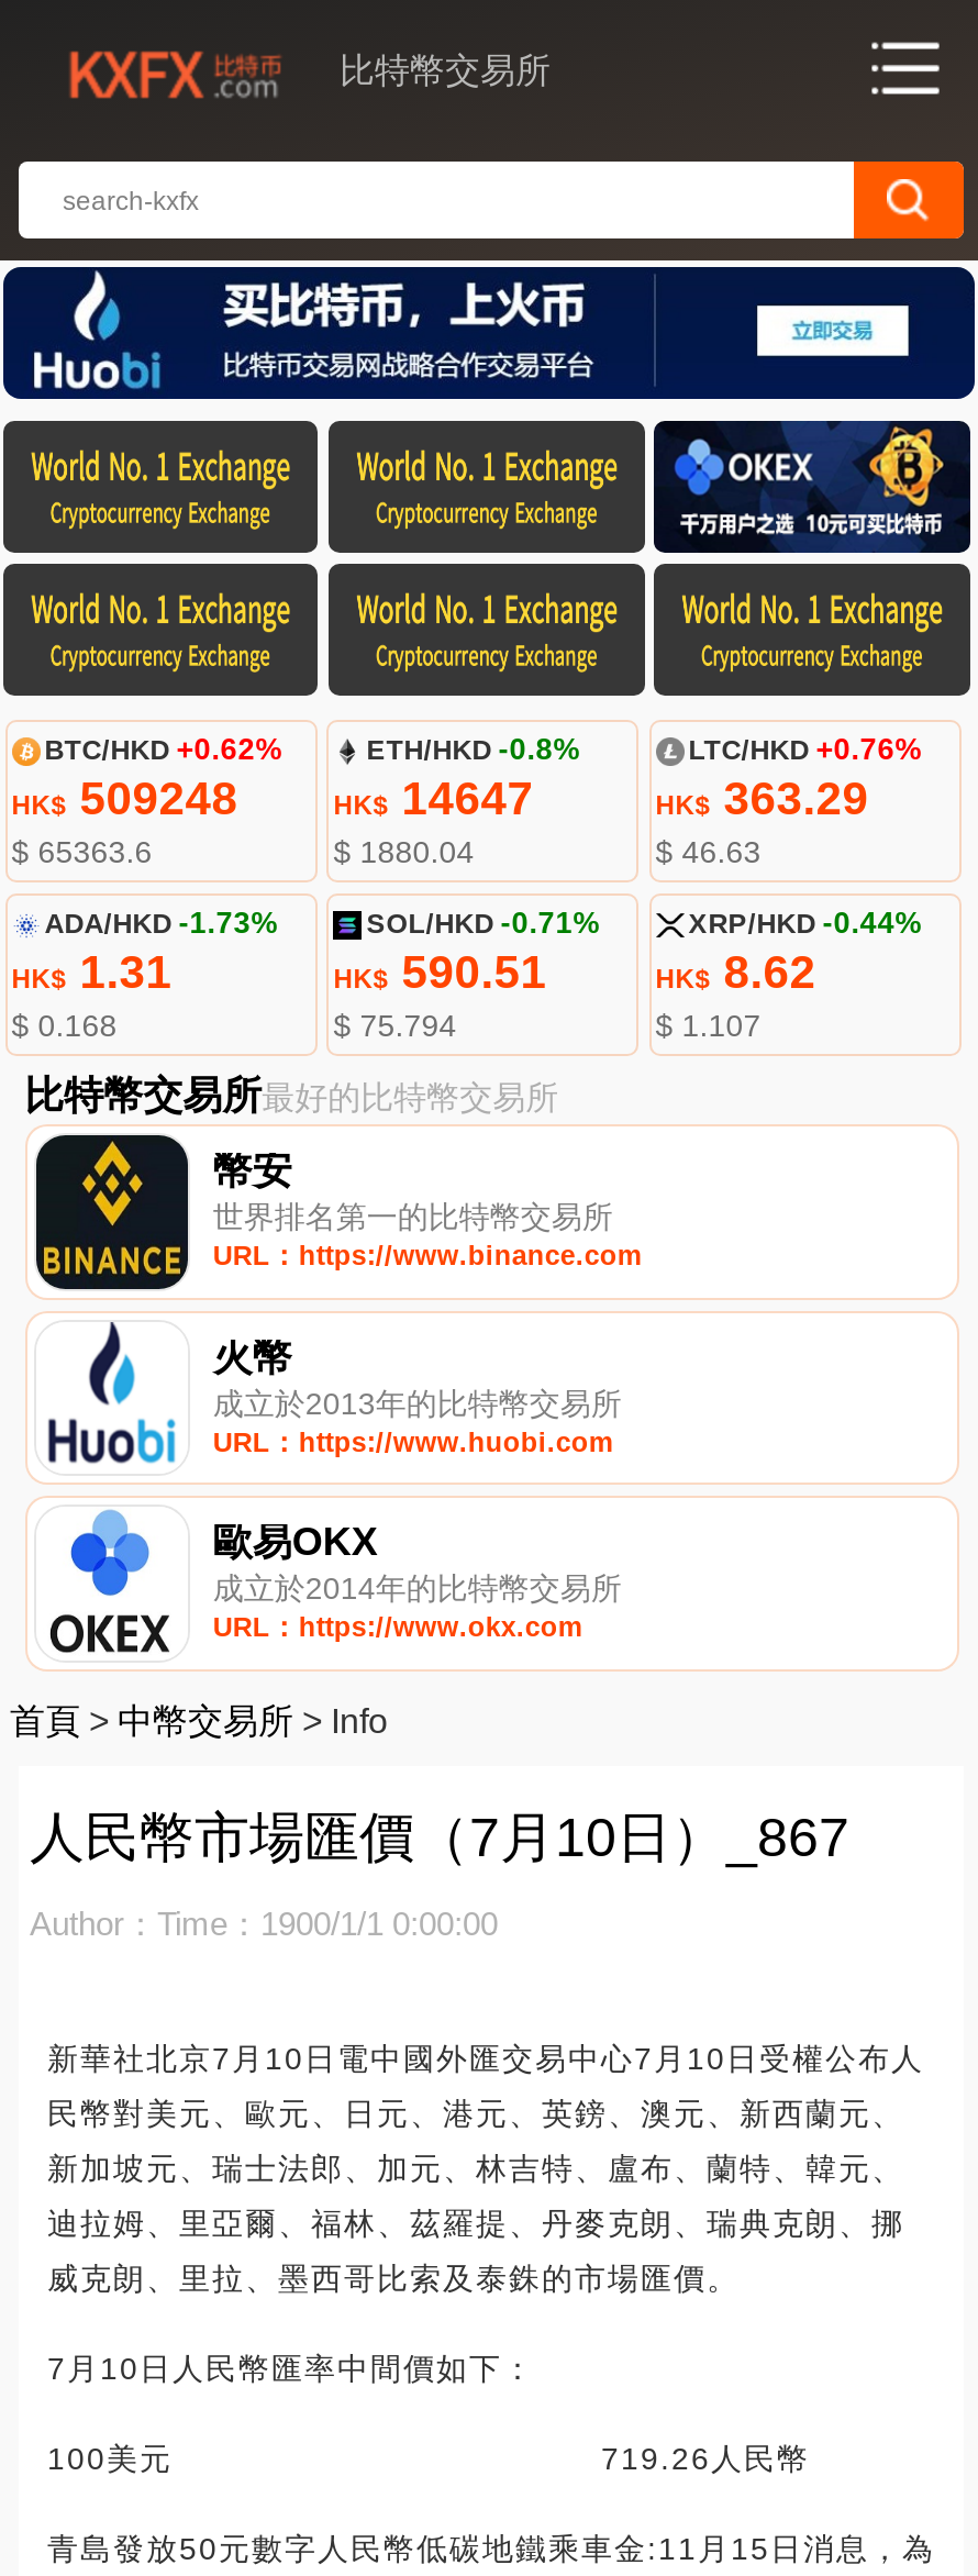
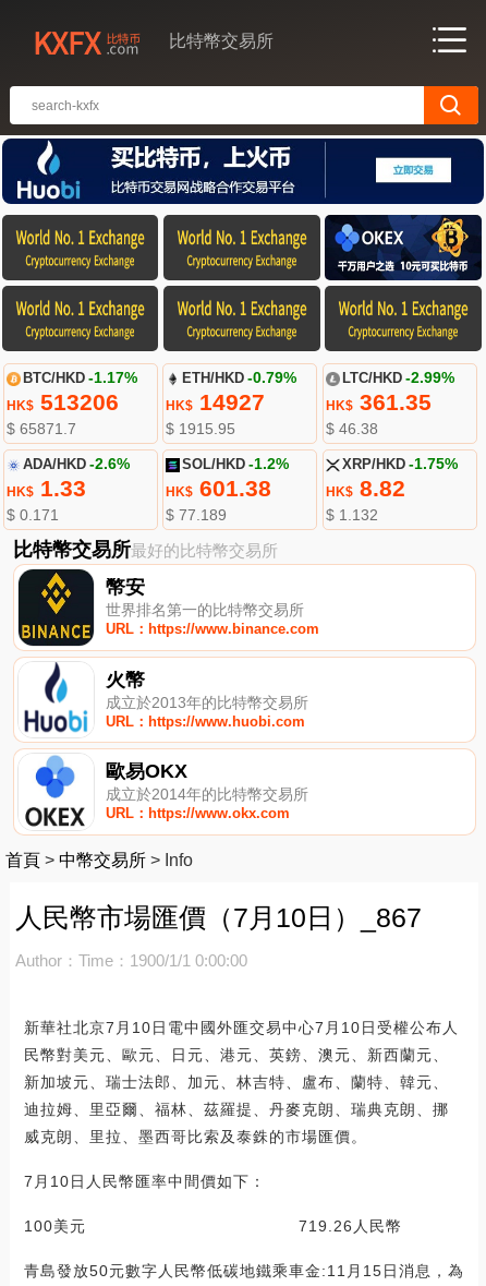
- BTC/HKD +0.62%
- HK$509248
- $ 65363.6
+ BTC/HKD -1.17%
+ HK$513206
+ $ 65871.7

- ETH/HKD -0.8%
- HK$14647
- $ 1880.04
+ ETH/HKD -0.79%
+ HK$14927
+ $ 1915.95

- LTC/HKD +0.76%
- HK$363.29
- $ 46.63
+ LTC/HKD -2.99%
+ HK$361.35
+ $ 46.38

- ADA/HKD -1.73%
- HK$1.31
- $ 0.168
+ ADA/HKD -2.6%
+ HK$1.33
+ $ 0.171

- SOL/HKD -0.71%
- HK$590.51
- $ 75.794
+ SOL/HKD -1.2%
+ HK$601.38
+ $ 77.189

- XRP/HKD -0.44%
- HK$8.62
- $ 1.107
+ XRP/HKD -1.75%
+ HK$8.82
+ $ 1.132
